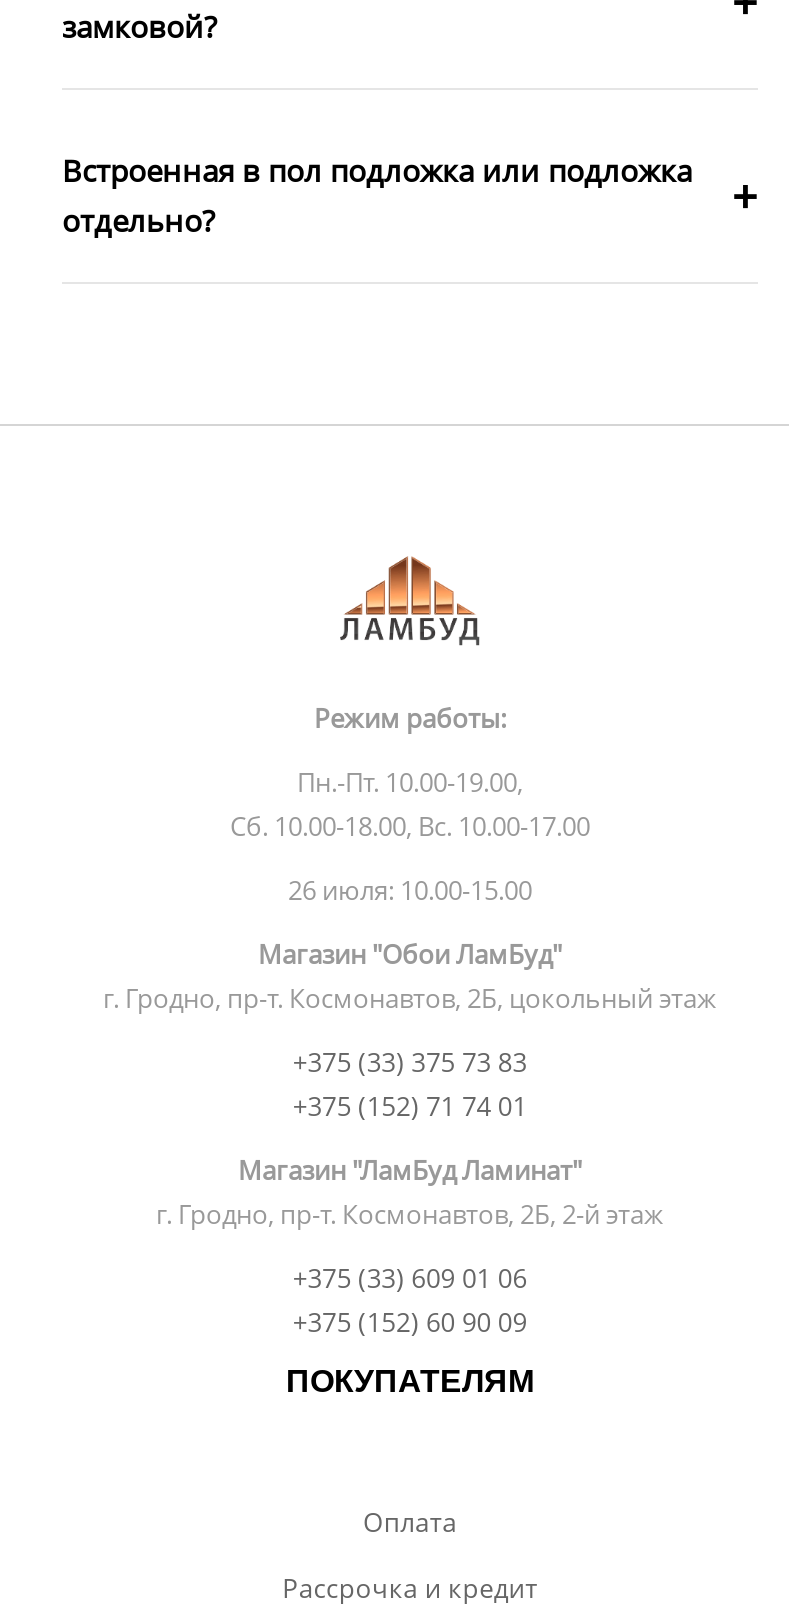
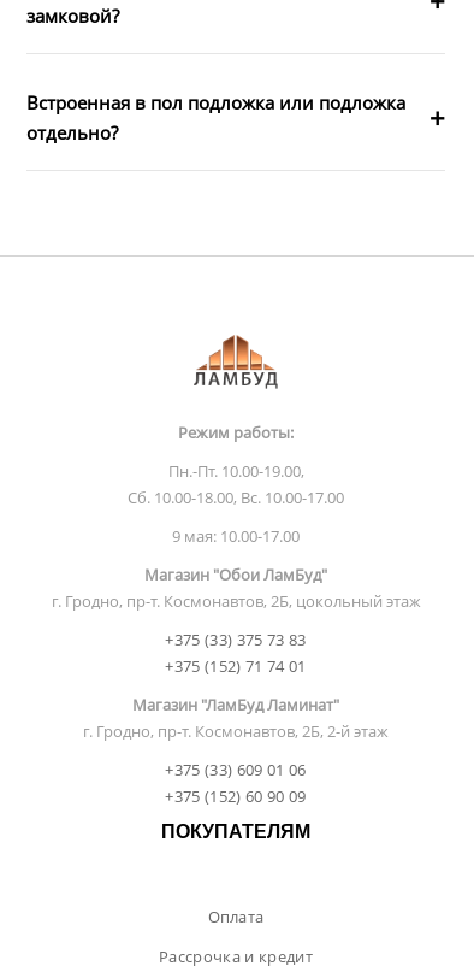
- 26 июля: 10.00-15.00
+ 9 мая: 10.00-17.00
